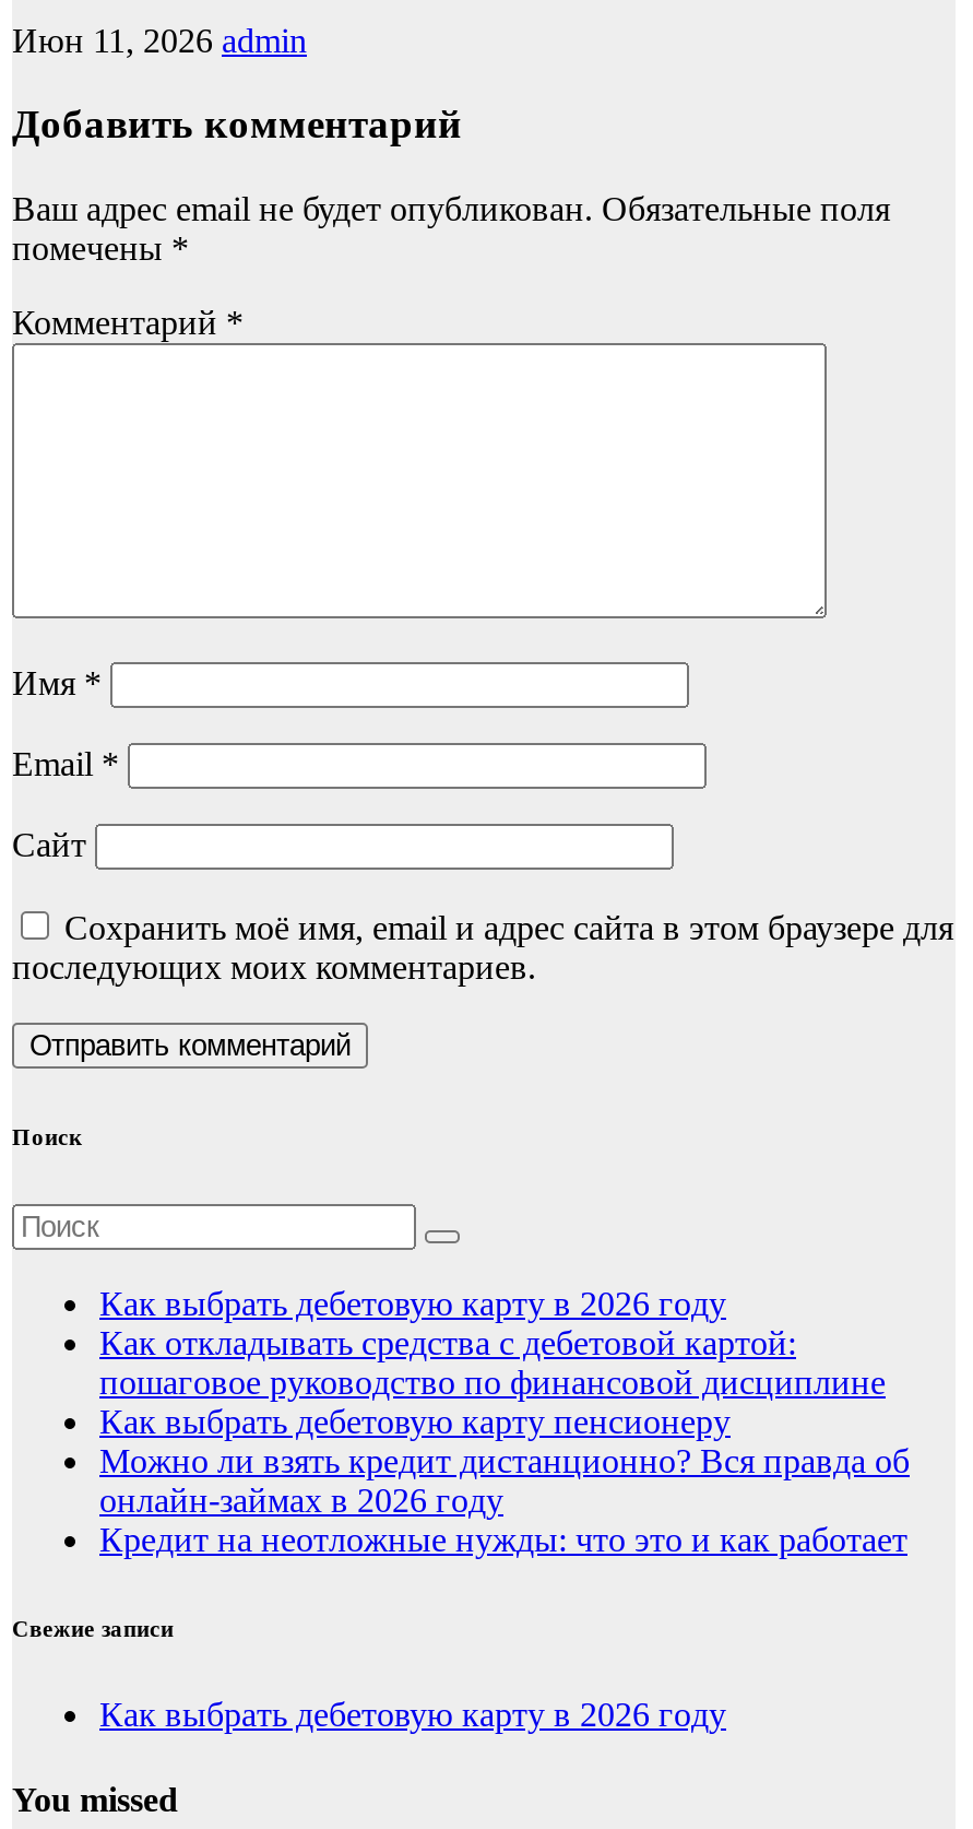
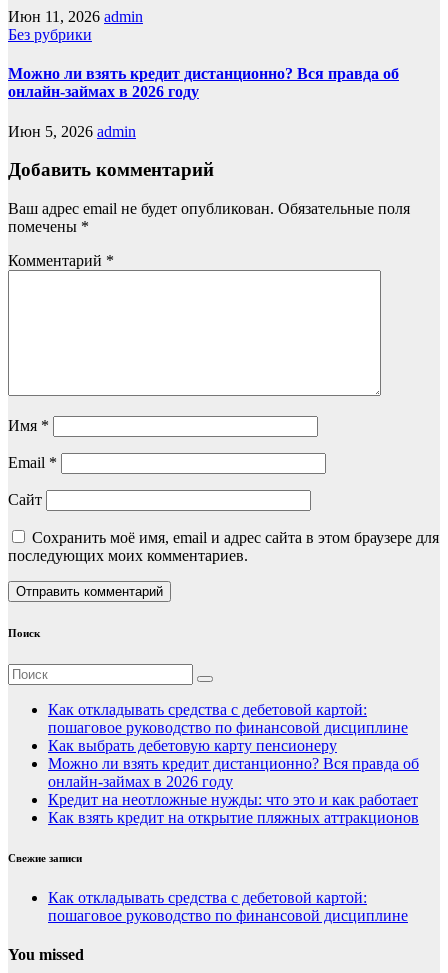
+ Без рубрики
+ Можно ли взять кредит дистанционно? Вся правда об
+ онлайн-займах в 2026 году
+ Июн 5, 2026 admin

- Как выбрать дебетовую карту в 2026 году

+ Как взять кредит на открытие пляжных аттракционов

- Как выбрать дебетовую карту в 2026 году
+ Как откладывать средства с дебетовой картой:
+ пошаговое руководство по финансовой дисциплине
